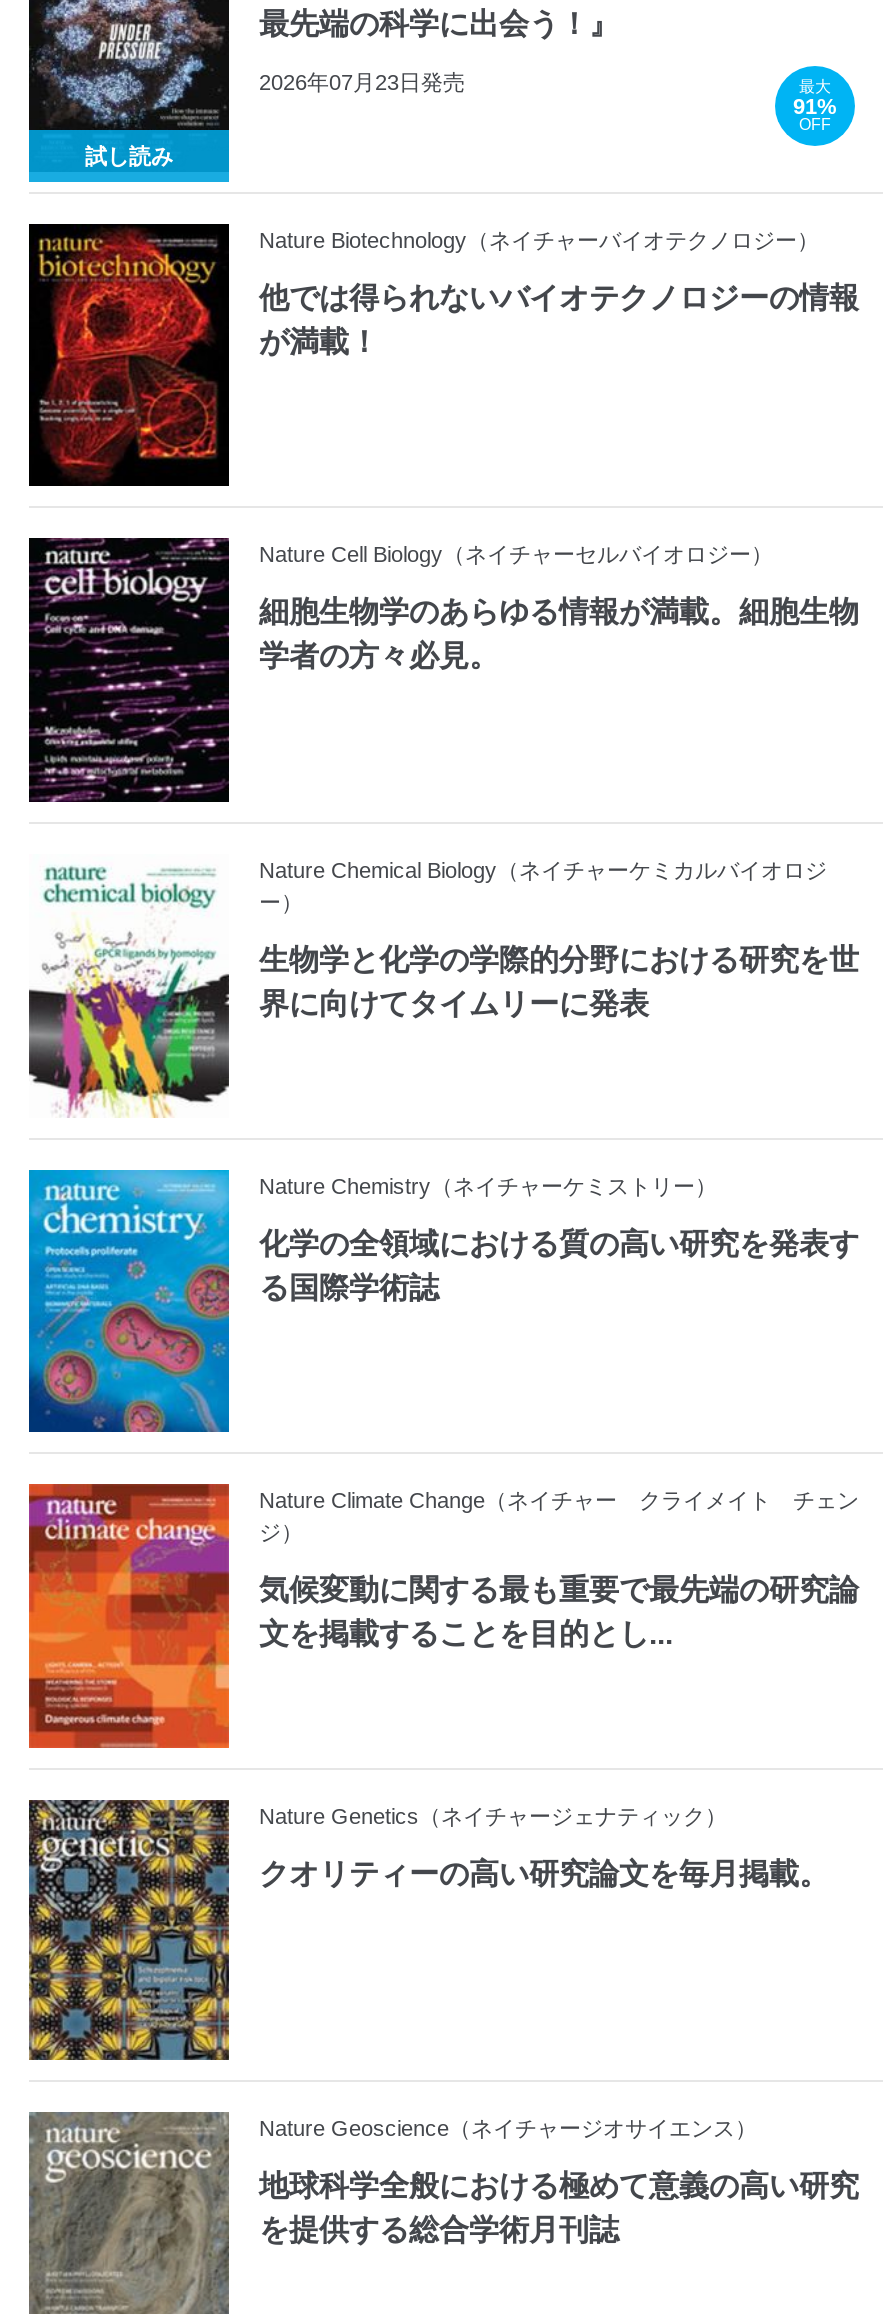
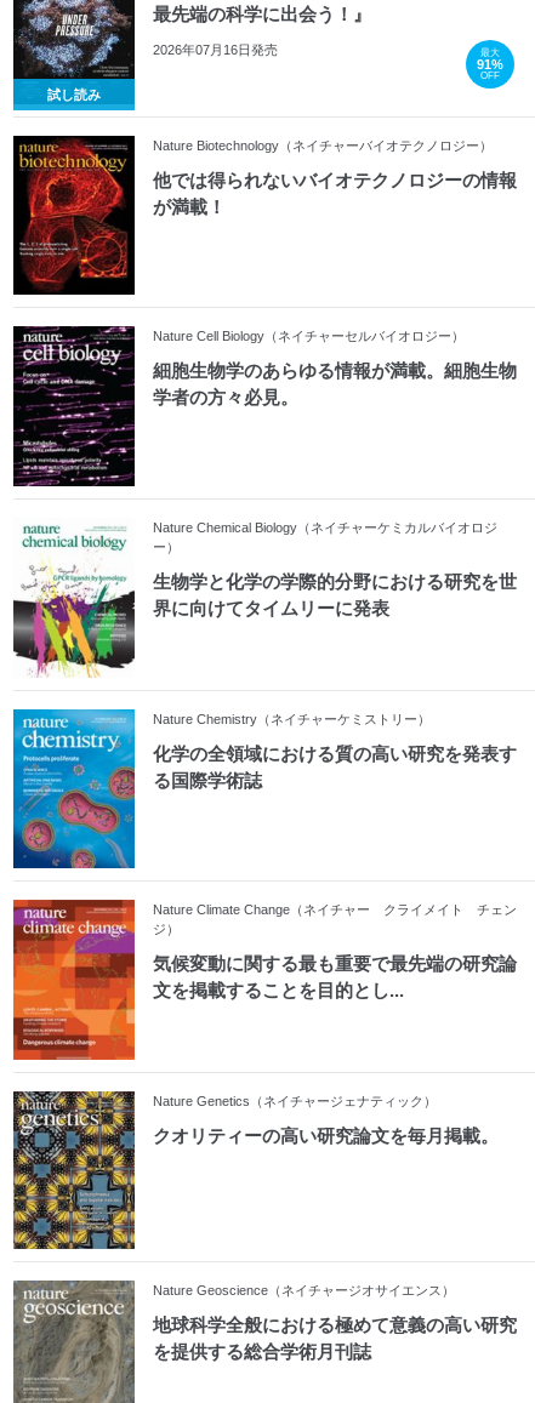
- 2026年07月23日発売
+ 2026年07月16日発売
